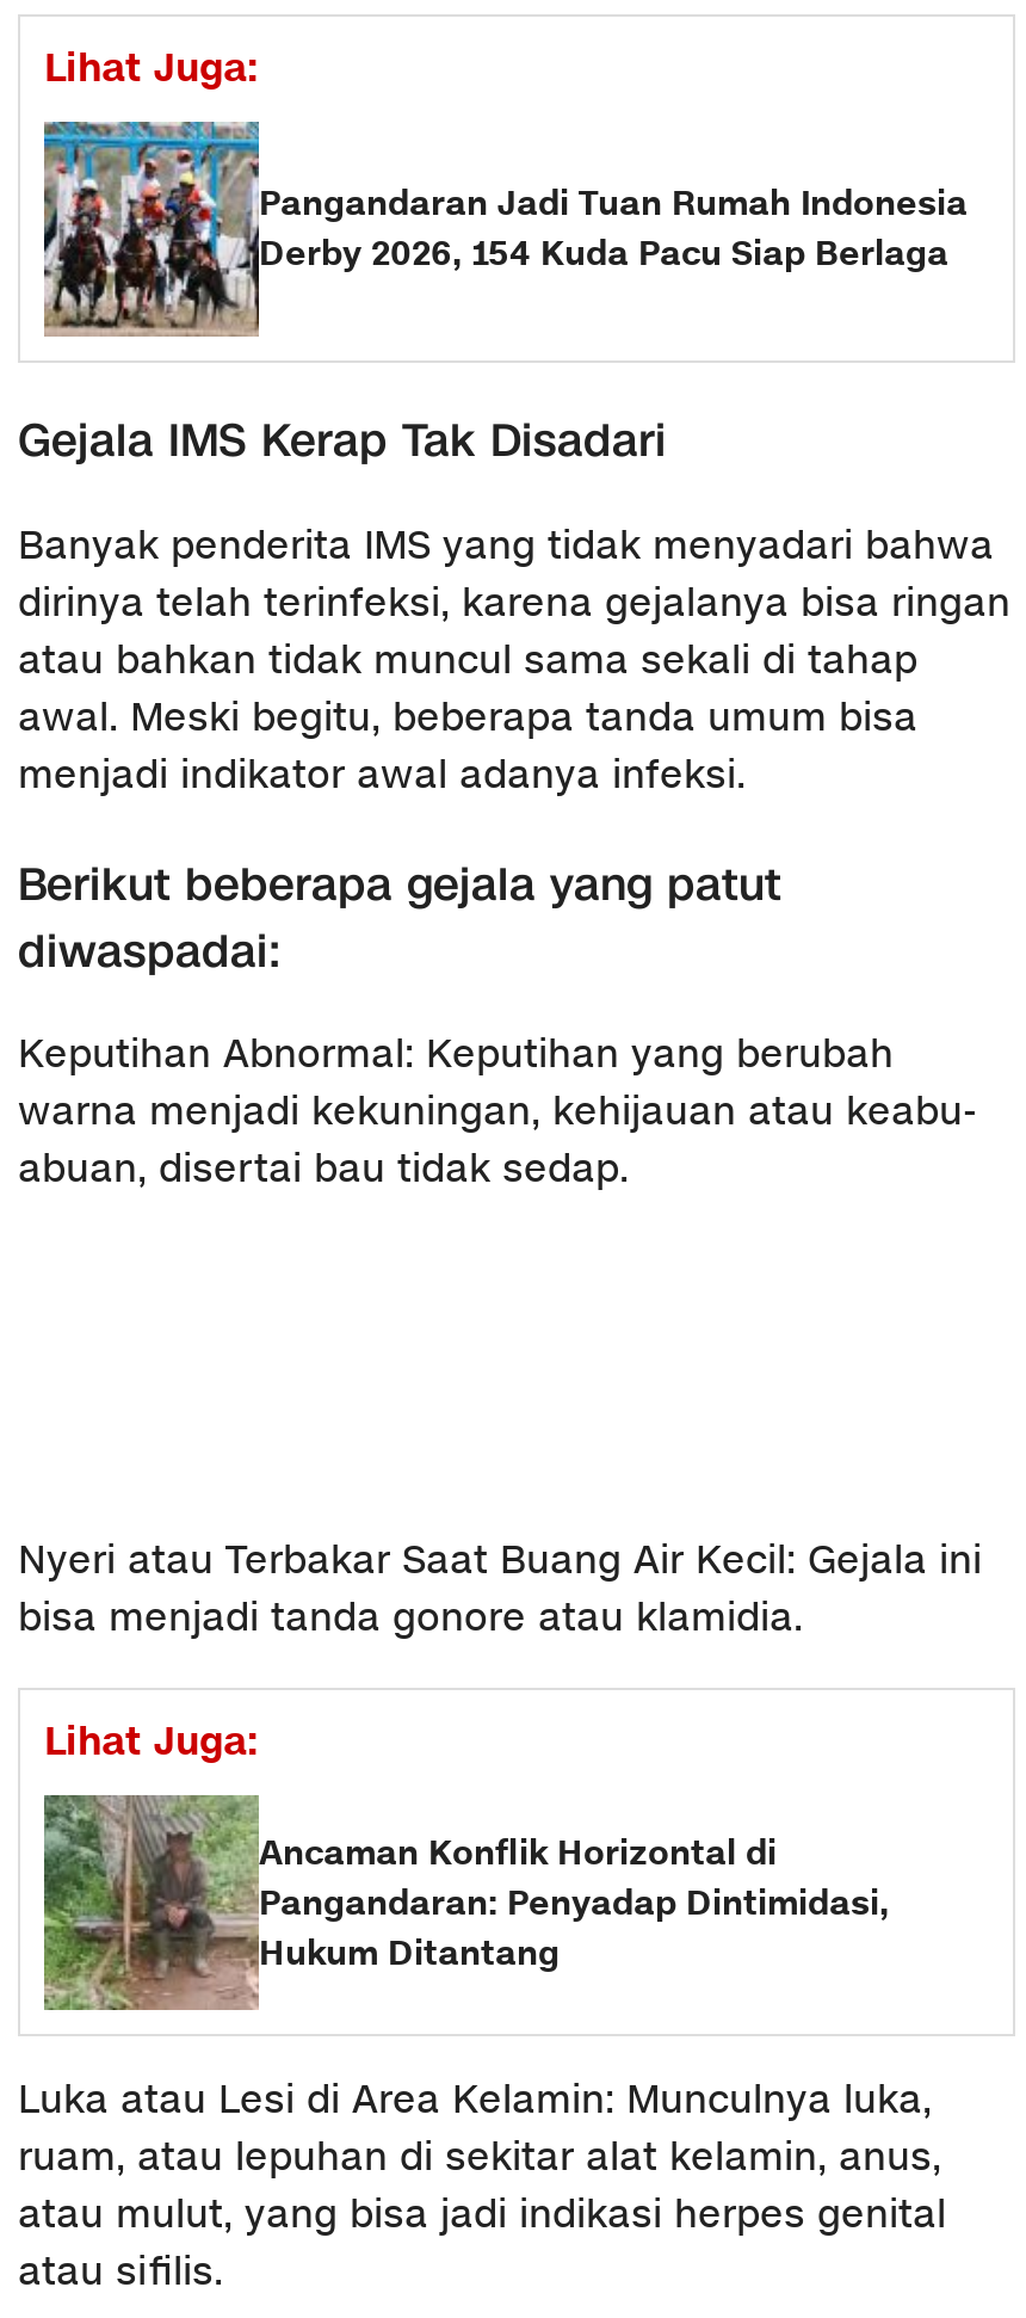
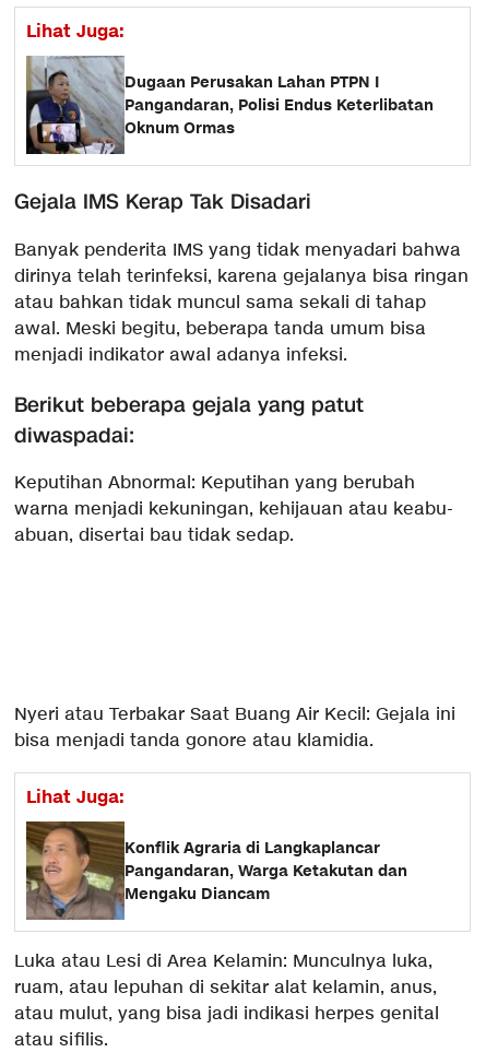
- [image]
- Pangandaran Jadi Tuan Rumah Indonesia
- Derby 2026, 154 Kuda Pacu Siap Berlaga
+ [image]
+ Dugaan Perusakan Lahan PTPN I
+ Pangandaran, Polisi Endus Keterlibatan
+ Oknum Ormas

- [image]
- Ancaman Konflik Horizontal di
- Pangandaran: Penyadap Dintimidasi,
- Hukum Ditantang
+ [image]
+ Konflik Agraria di Langkaplancar
+ Pangandaran, Warga Ketakutan dan
+ Mengaku Diancam
